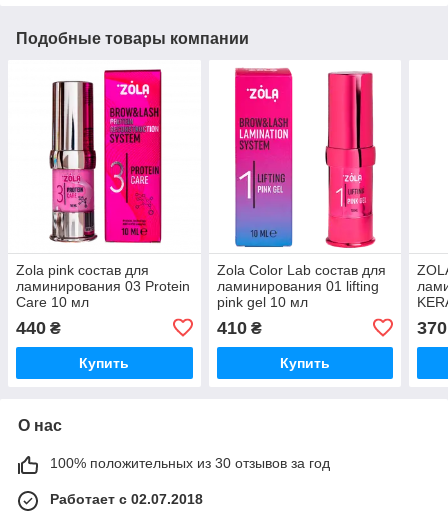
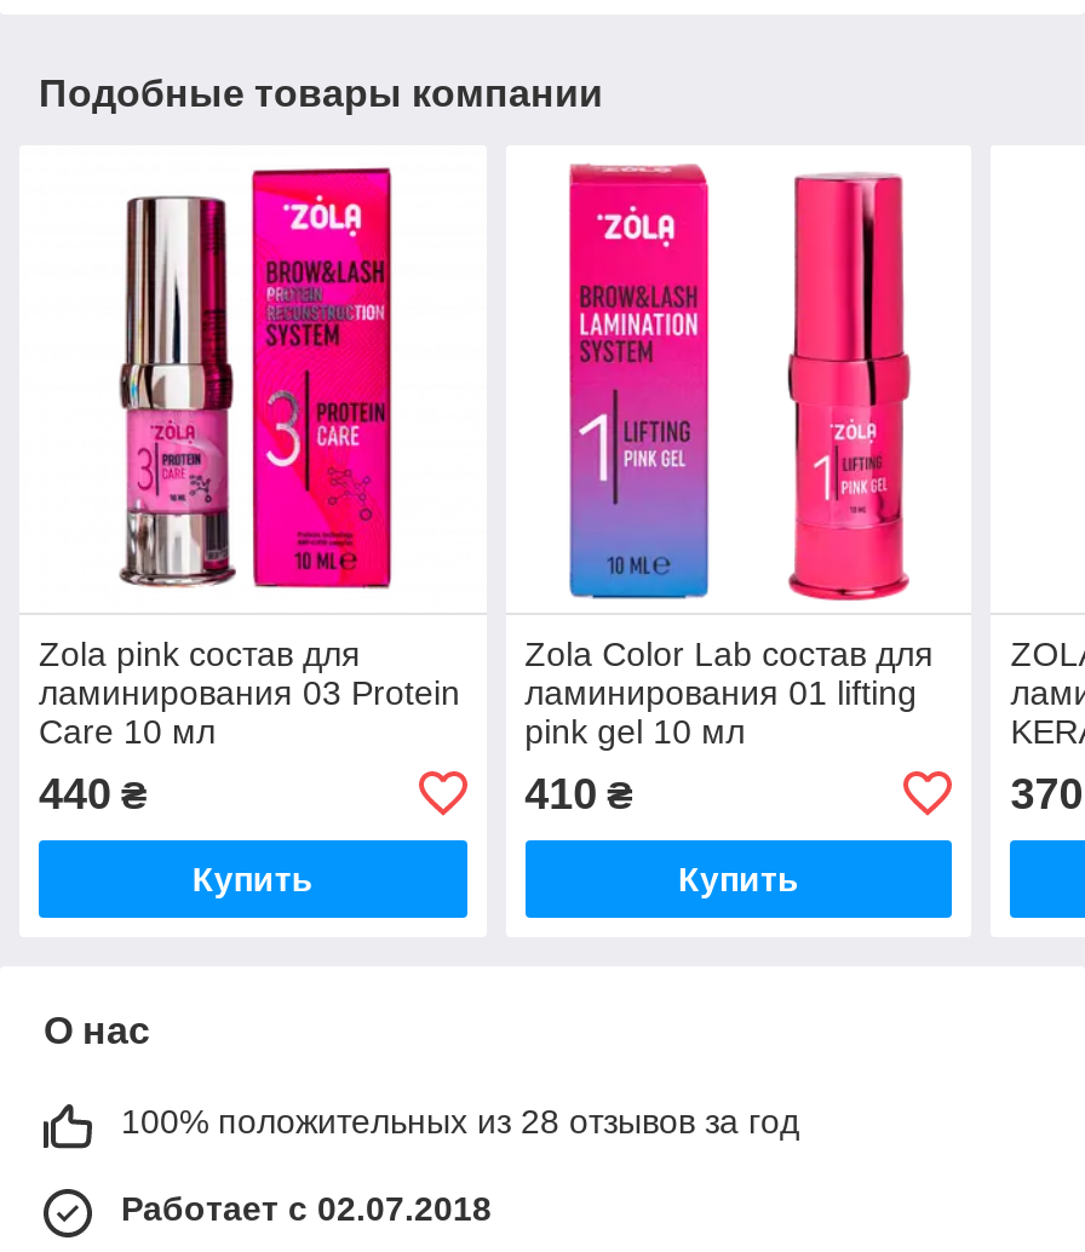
- 100% положительных из 30 отзывов за год
+ 100% положительных из 28 отзывов за год
